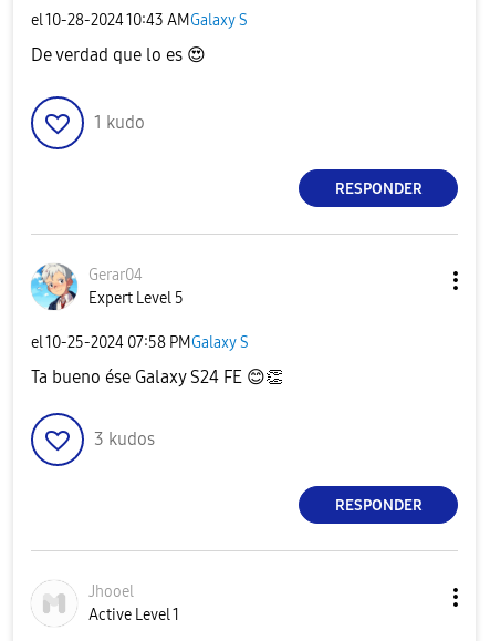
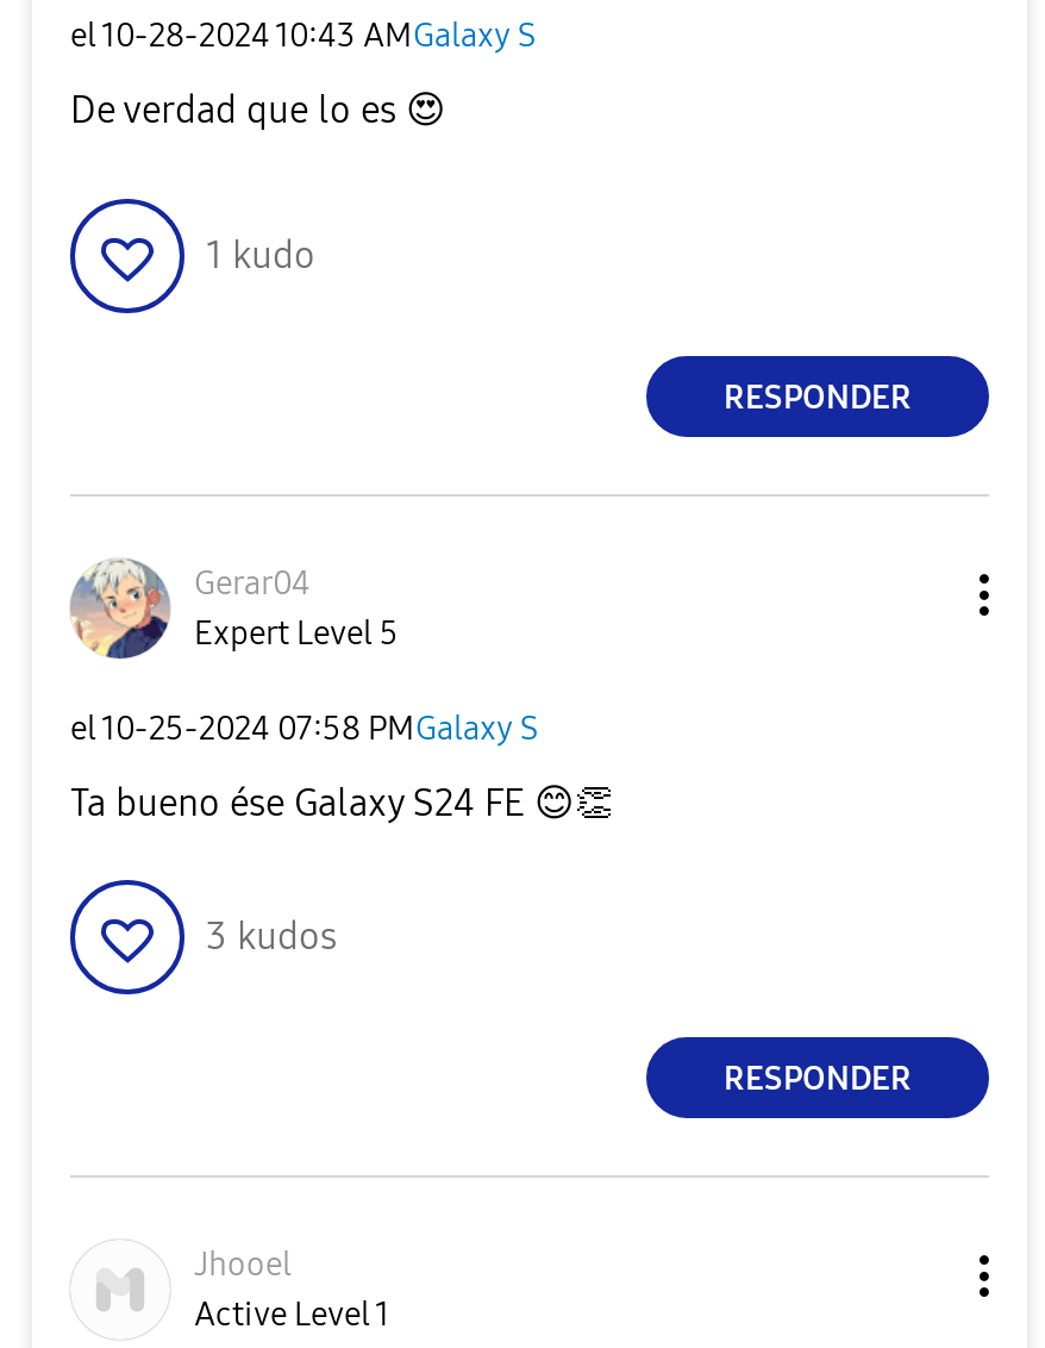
- [image]
+ [image]
